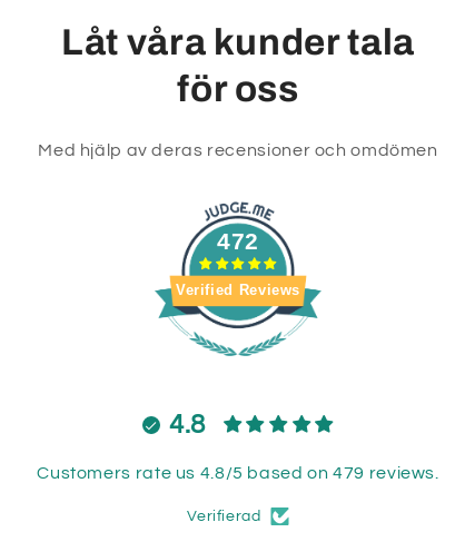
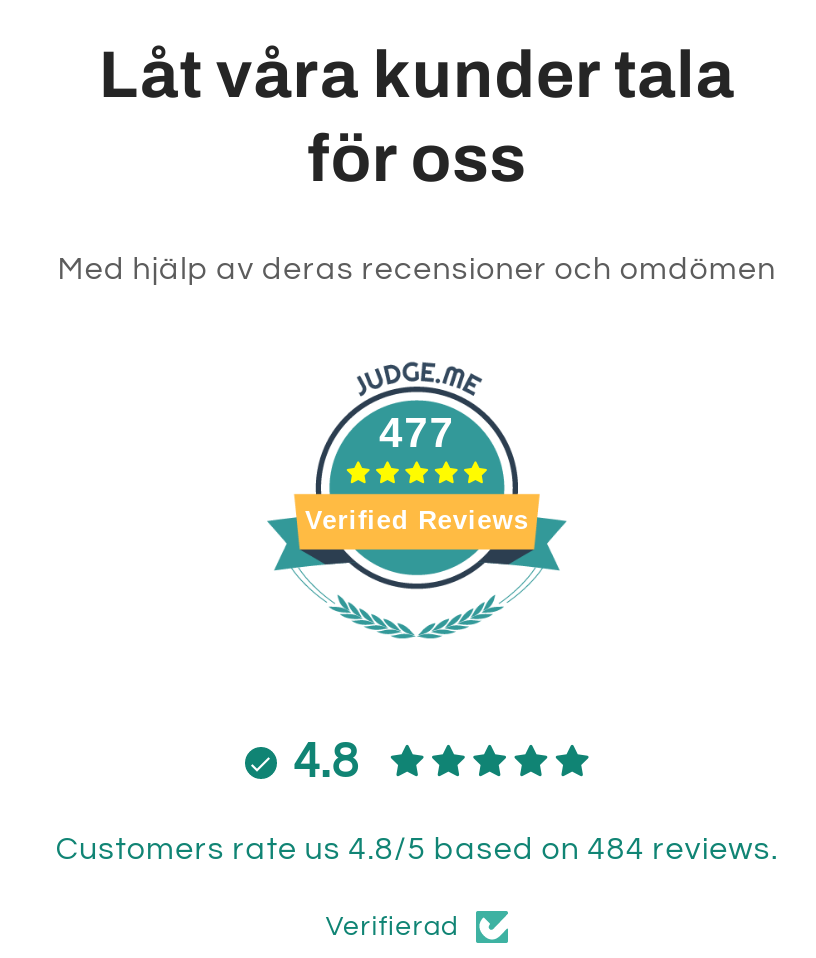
- 472
+ 477

- Customers rate us 4.8/5 based on 479 reviews.
+ Customers rate us 4.8/5 based on 484 reviews.
